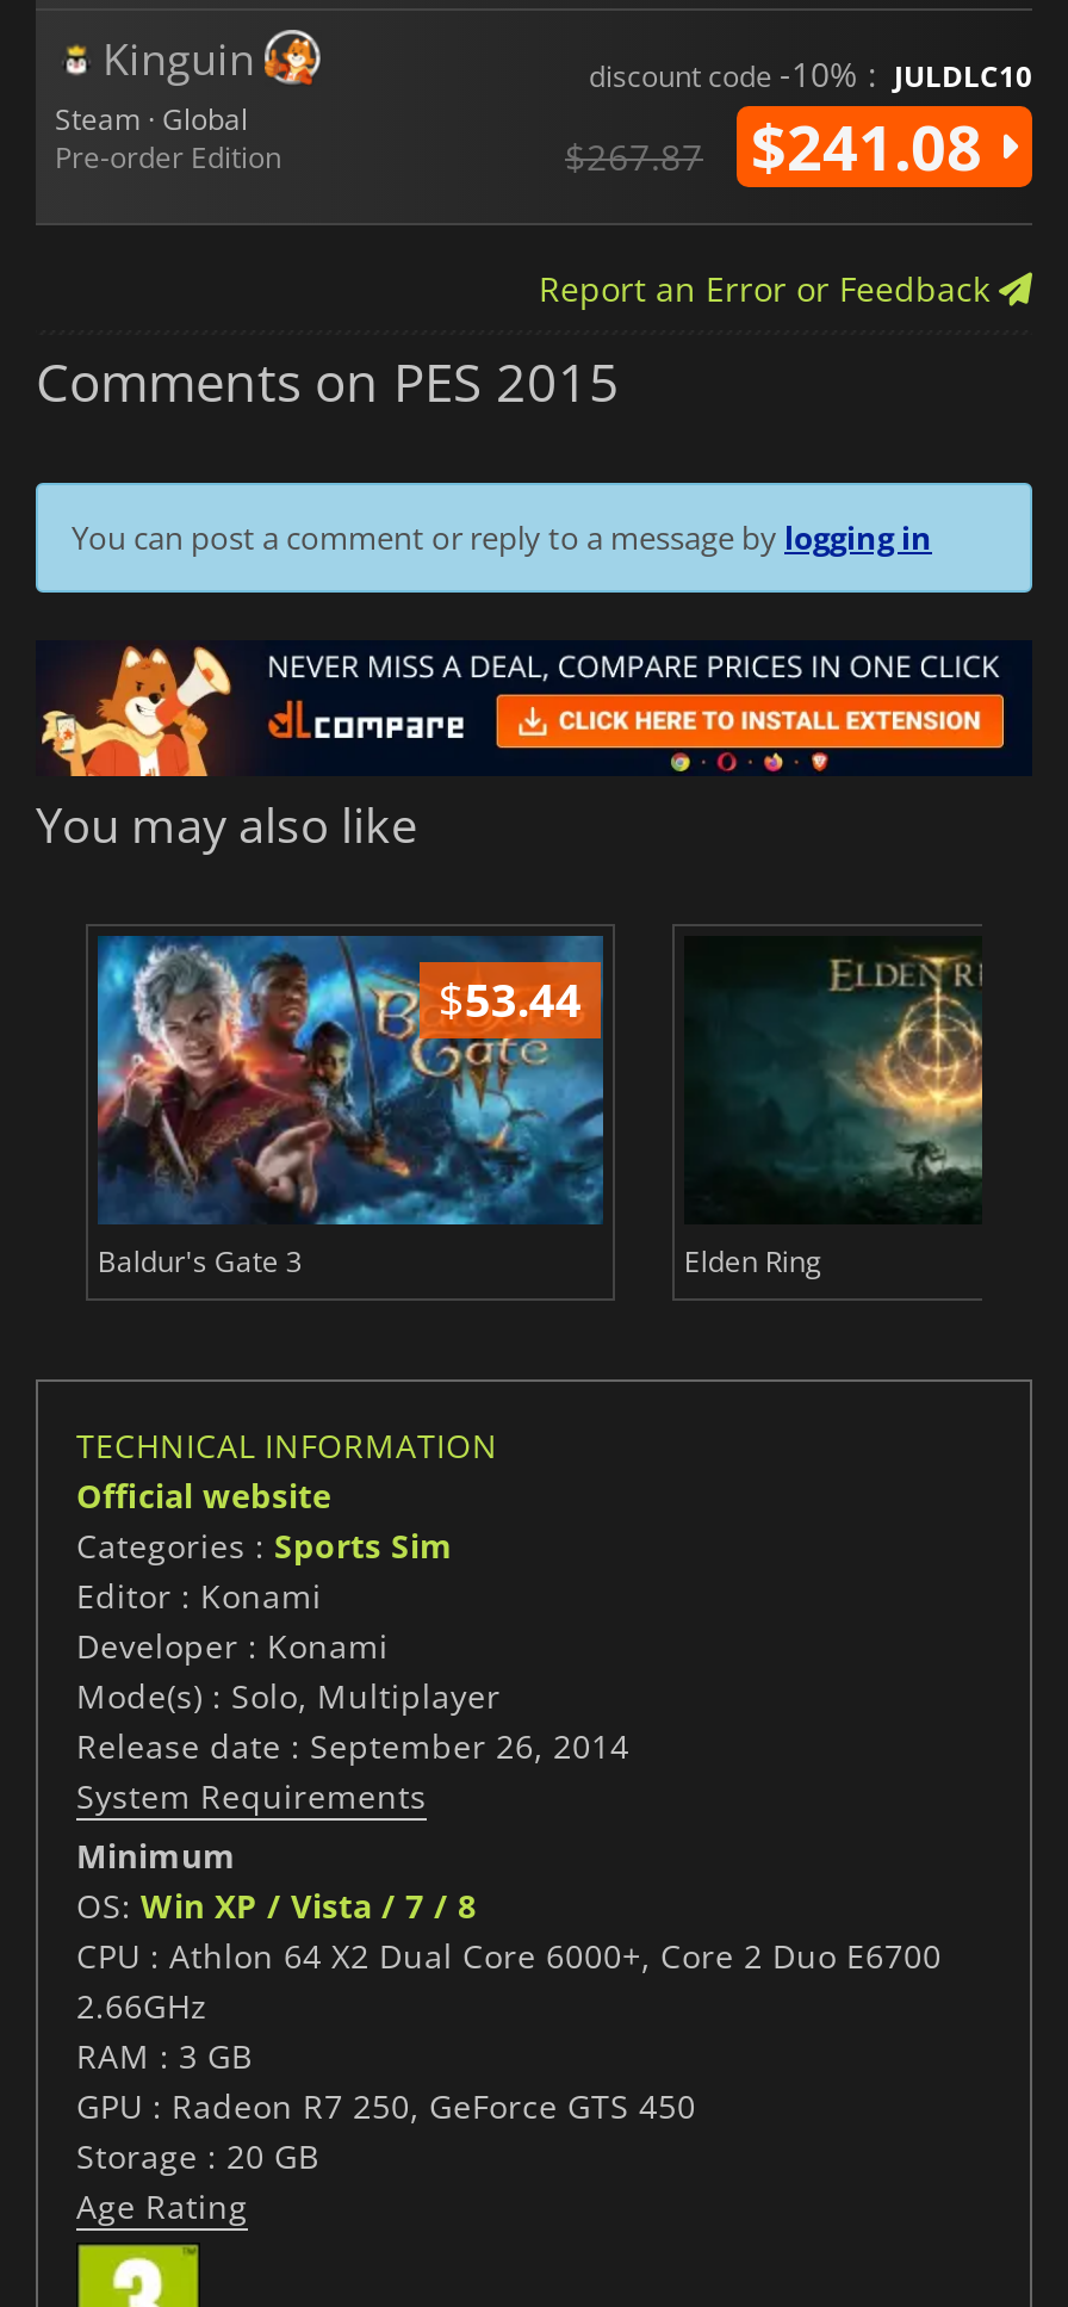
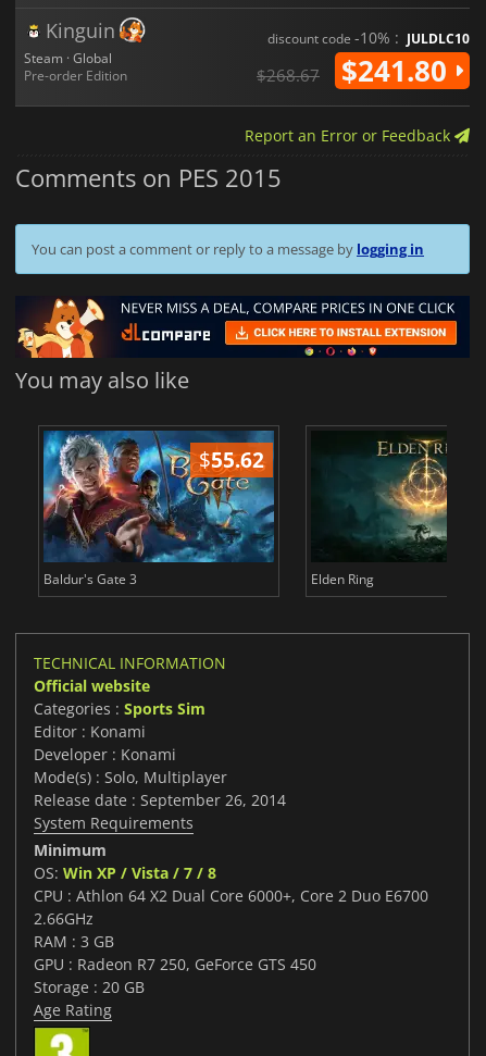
- $241.08
+ $241.80

- $267.87
+ $268.67

- $53.44
+ $55.62
